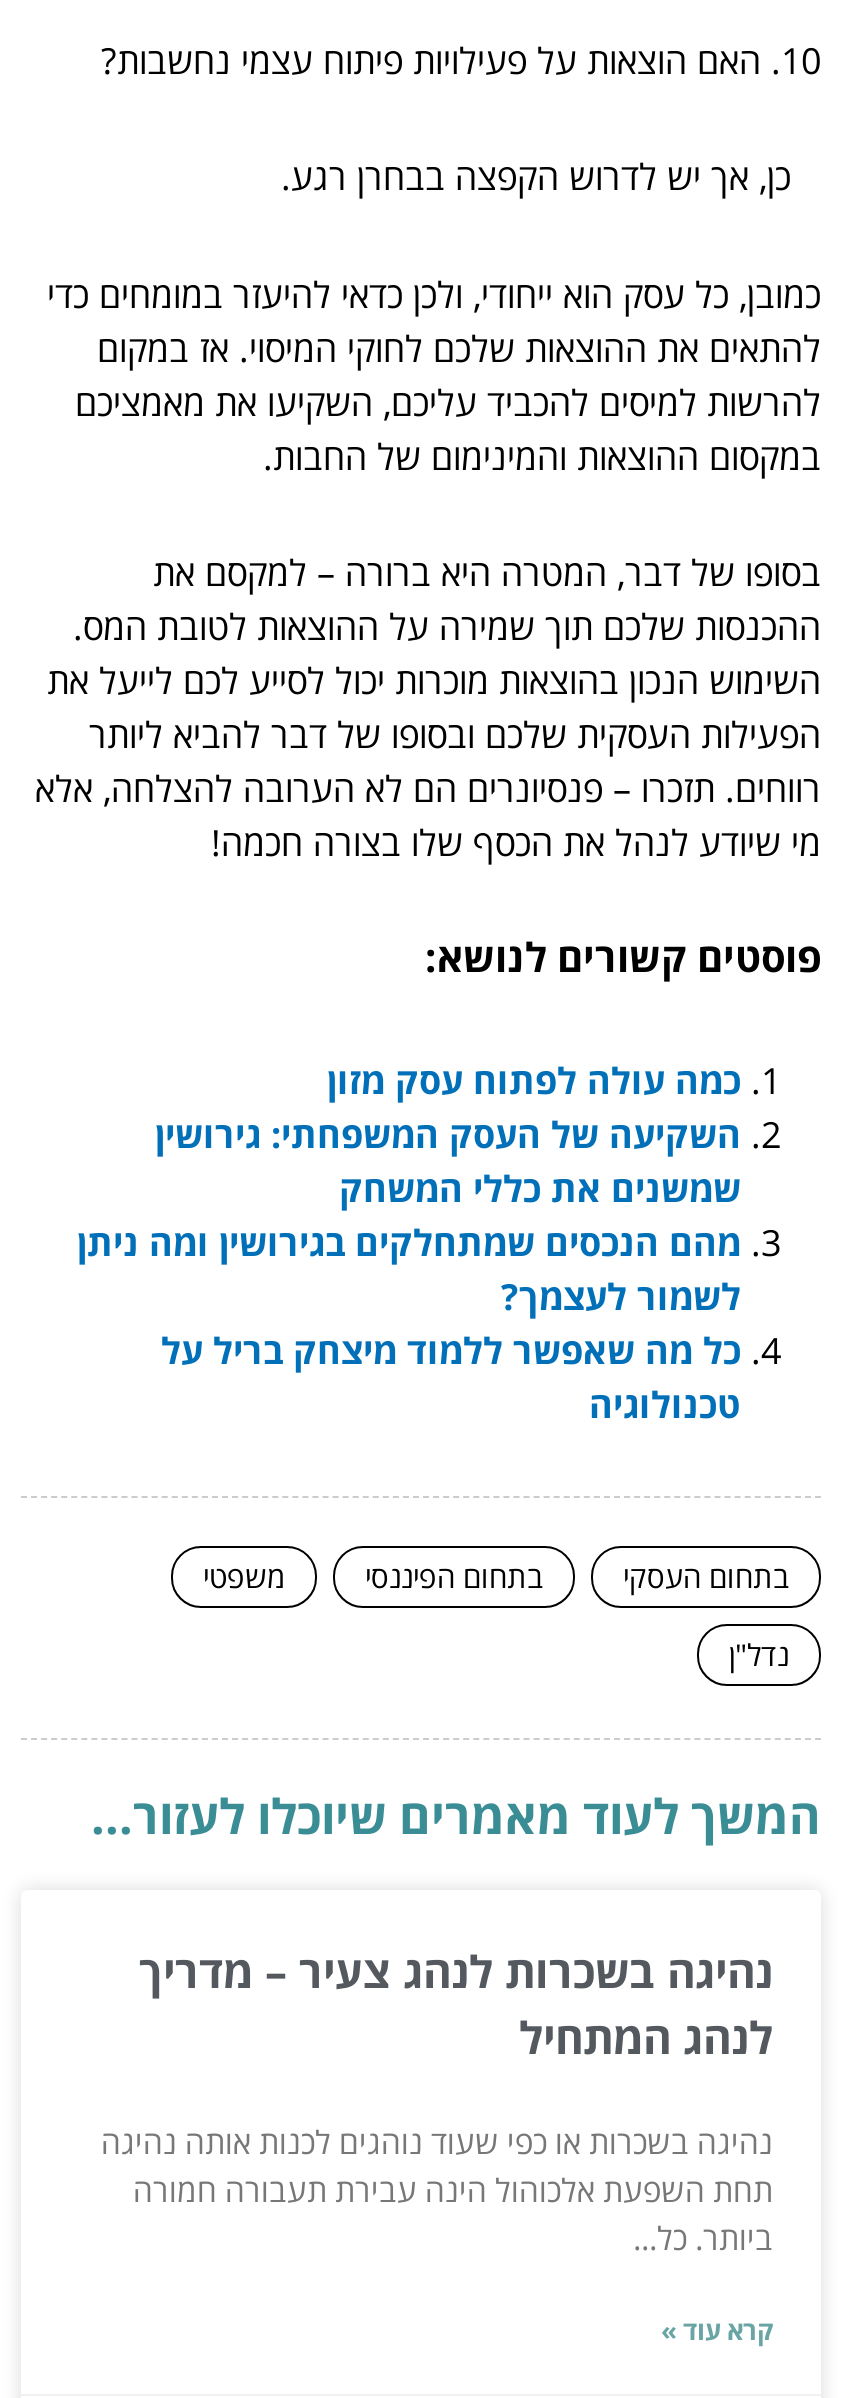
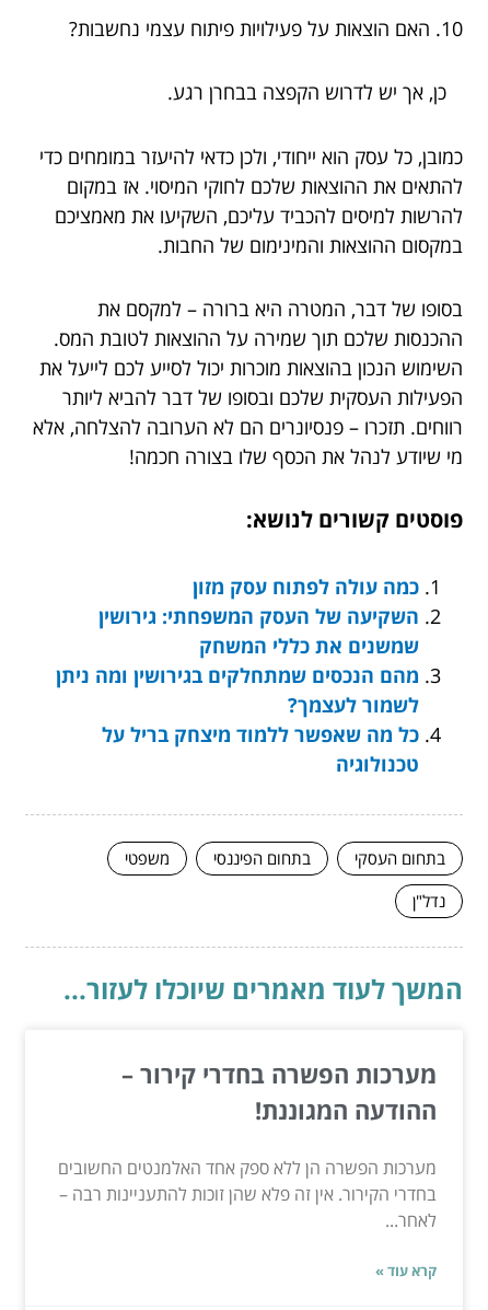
- נהיגה בשכרות לנהג צעיר – מדריך
- לנהג המתחיל
+ מערכות הפשרה בחדרי קירור –
+ ההודעה המגוננת!

- נהיגה בשכרות או כפי שעוד נוהגים לכנות אותה נהיגה
- תחת השפעת אלכוהול הינה עבירת תעבורה חמורה
- ביותר. כל...
+ מערכות הפשרה הן ללא ספק אחד האלמנטים החשובים
+ בחדרי הקירור. אין זה פלא שהן זוכות להתעניינות רבה –
+ לאחר...
